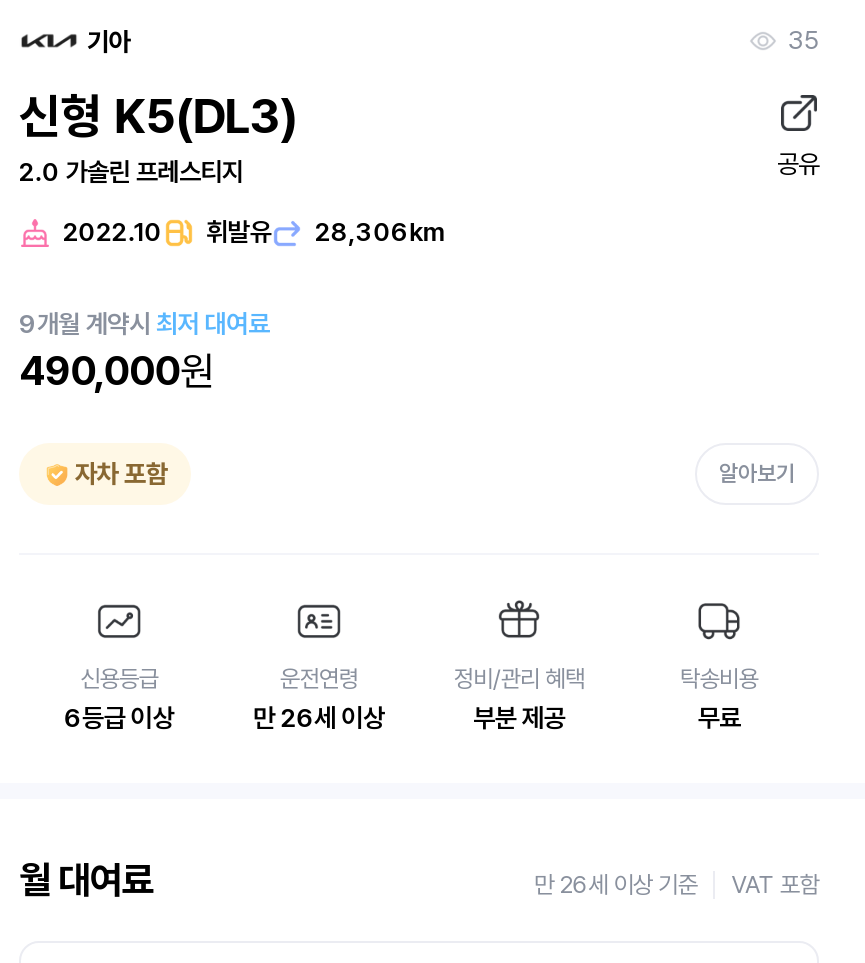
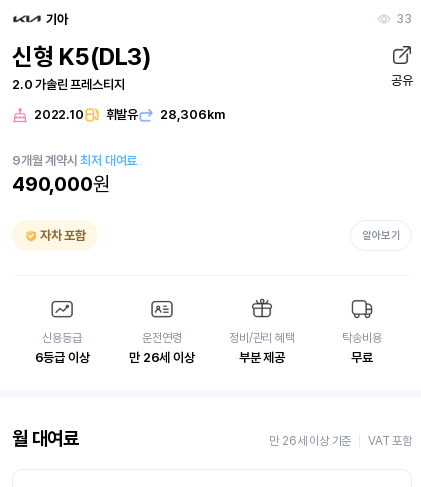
- 35
+ 33
